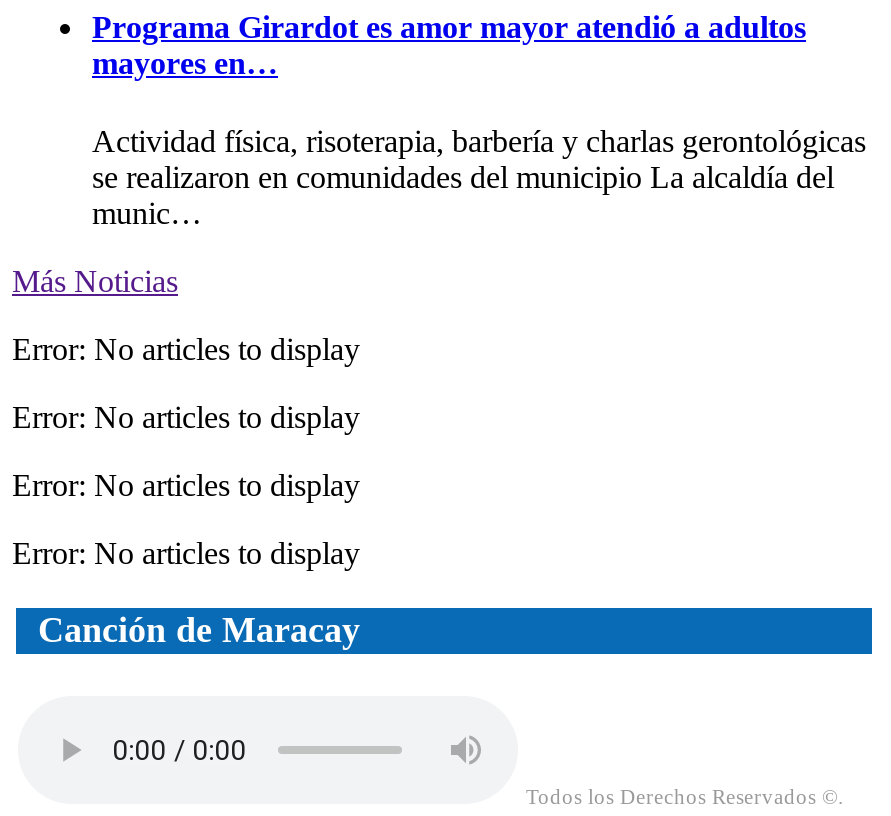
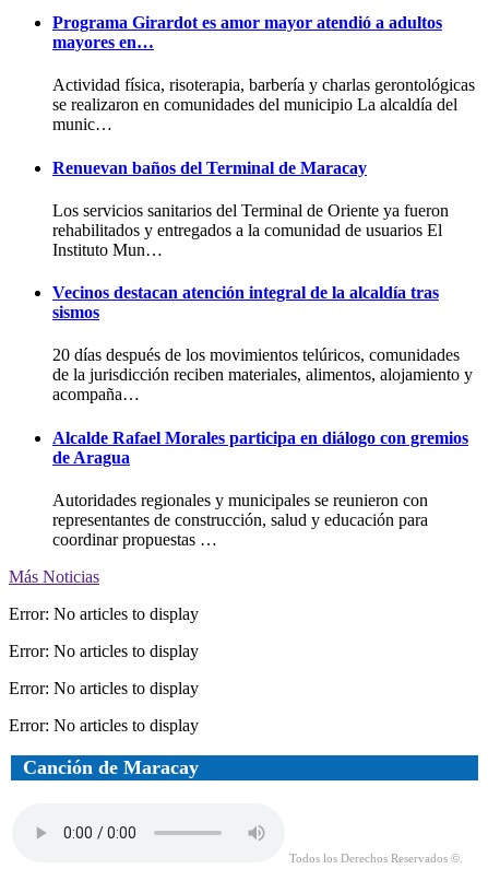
+ Renuevan baños del Terminal de Maracay
+ Los servicios sanitarios del Terminal de Oriente ya fueron
+ rehabilitados y entregados a la comunidad de usuarios El
+ Instituto Mun…
+ Vecinos destacan atención integral de la alcaldía tras
+ sismos
+ 20 días después de los movimientos telúricos, comunidades
+ de la jurisdicción reciben materiales, alimentos, alojamiento y
+ acompaña…
+ Alcalde Rafael Morales participa en diálogo con gremios
+ de Aragua
+ Autoridades regionales y municipales se reunieron con
+ representantes de construcción, salud y educación para
+ coordinar propuestas …
